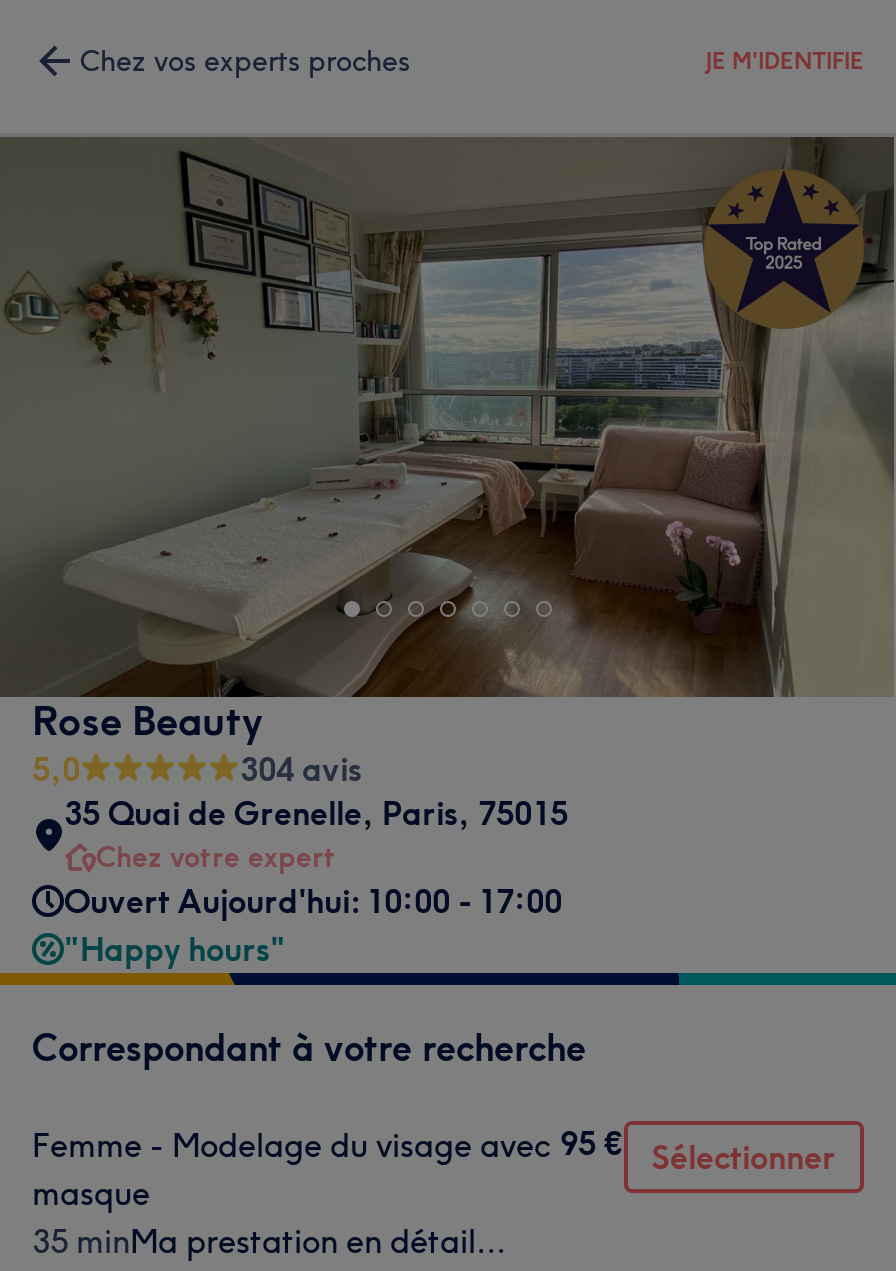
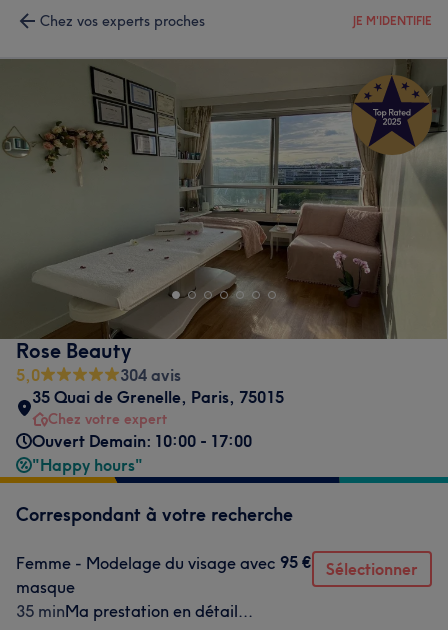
- Ouvert Aujourd'hui: 10:00 - 17:00
+ Ouvert Demain: 10:00 - 17:00
